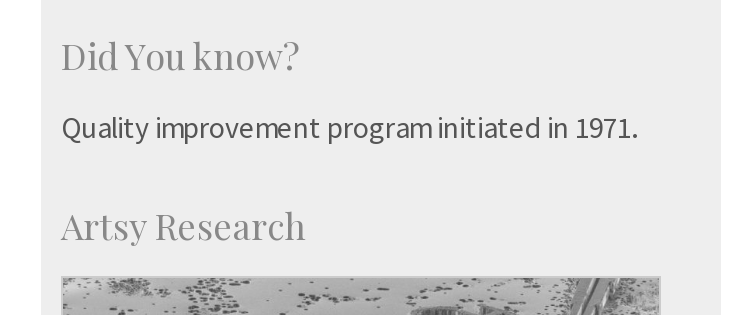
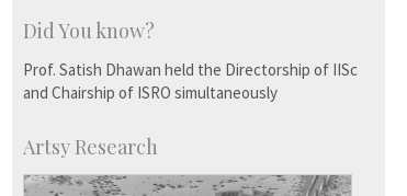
- Quality improvement program initiated in 1971.
+ Prof. Satish Dhawan held the Directorship of IISc
+ and Chairship of ISRO simultaneously
